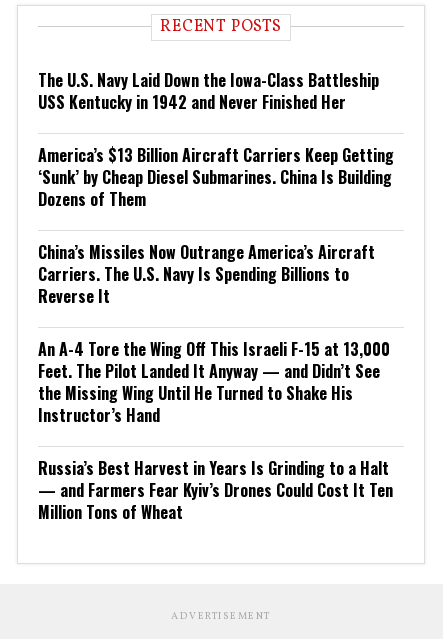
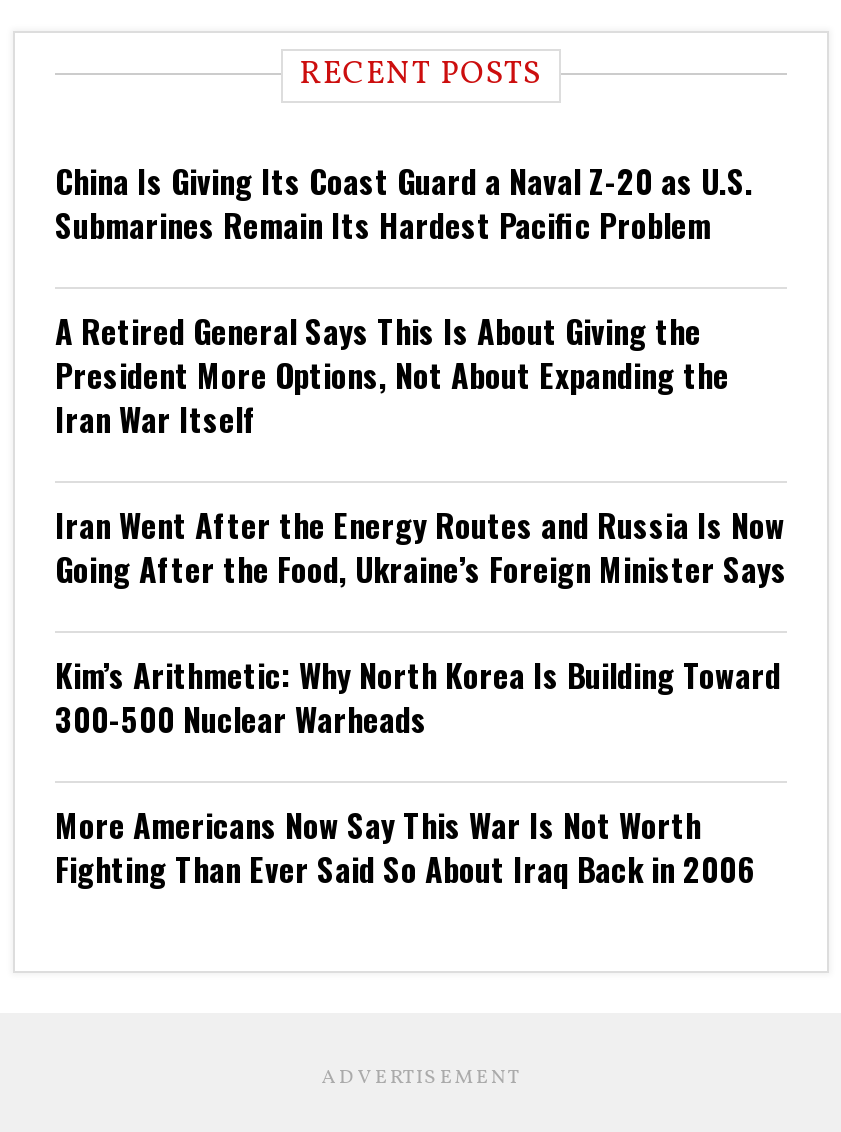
- The U.S. Navy Laid Down the Iowa-Class Battleship
- USS Kentucky in 1942 and Never Finished Her
+ China Is Giving Its Coast Guard a Naval Z-20 as U.S.
+ Submarines Remain Its Hardest Pacific Problem

- America’s $13 Billion Aircraft Carriers Keep Getting
- ‘Sunk’ by Cheap Diesel Submarines. China Is Building
- Dozens of Them
+ A Retired General Says This Is About Giving the
+ President More Options, Not About Expanding the
+ Iran War Itself

- China’s Missiles Now Outrange America’s Aircraft
- Carriers. The U.S. Navy Is Spending Billions to
- Reverse It
+ Iran Went After the Energy Routes and Russia Is Now
+ Going After the Food, Ukraine’s Foreign Minister Says

- An A-4 Tore the Wing Off This Israeli F-15 at 13,000
- Feet. The Pilot Landed It Anyway — and Didn’t See
- the Missing Wing Until He Turned to Shake His
- Instructor’s Hand
+ Kim’s Arithmetic: Why North Korea Is Building Toward
+ 300-500 Nuclear Warheads

- Russia’s Best Harvest in Years Is Grinding to a Halt
- — and Farmers Fear Kyiv’s Drones Could Cost It Ten
- Million Tons of Wheat
+ More Americans Now Say This War Is Not Worth
+ Fighting Than Ever Said So About Iraq Back in 2006
